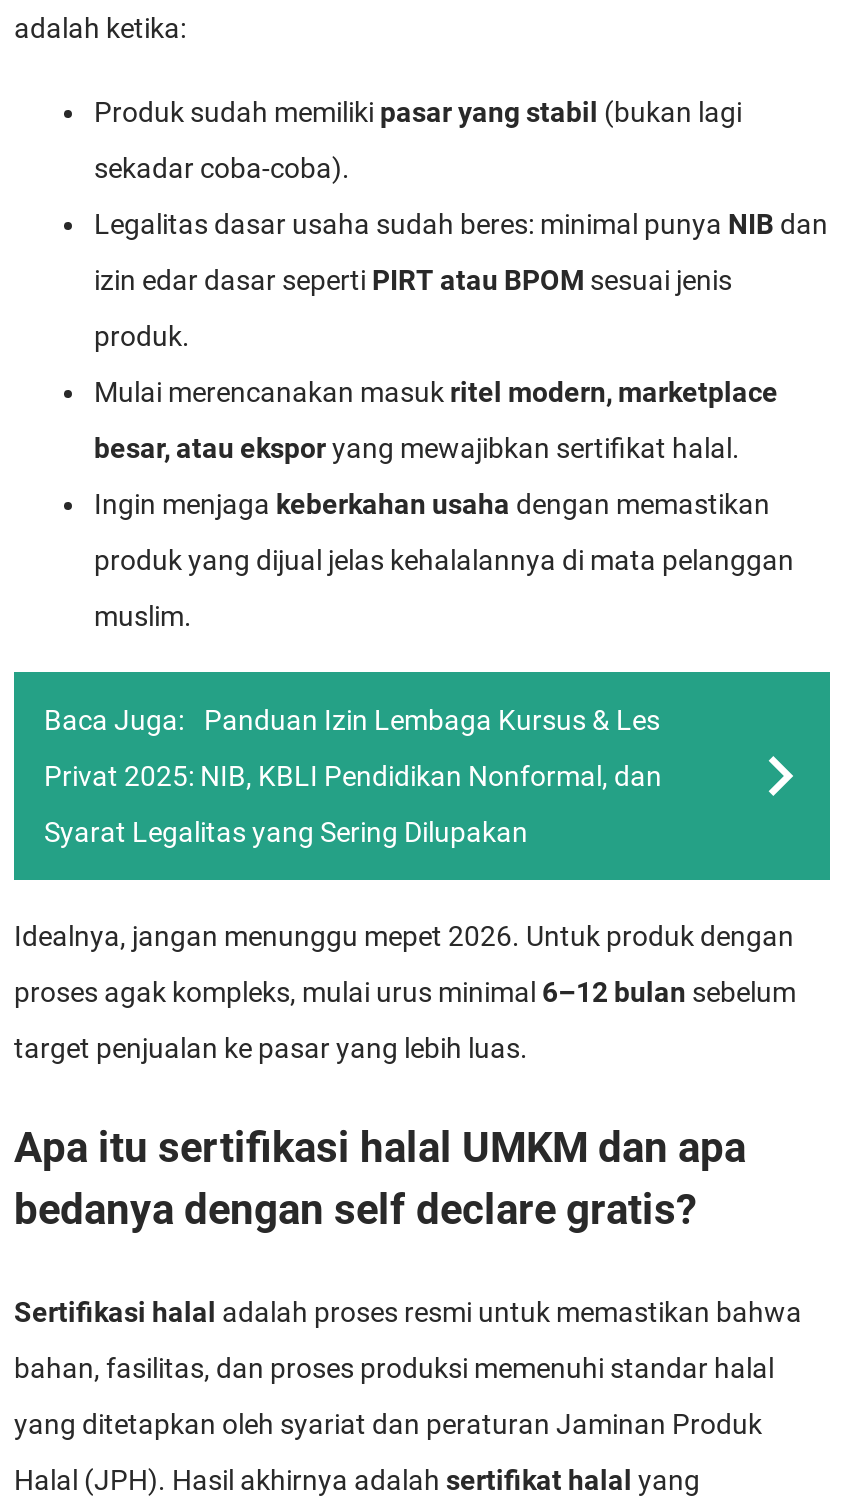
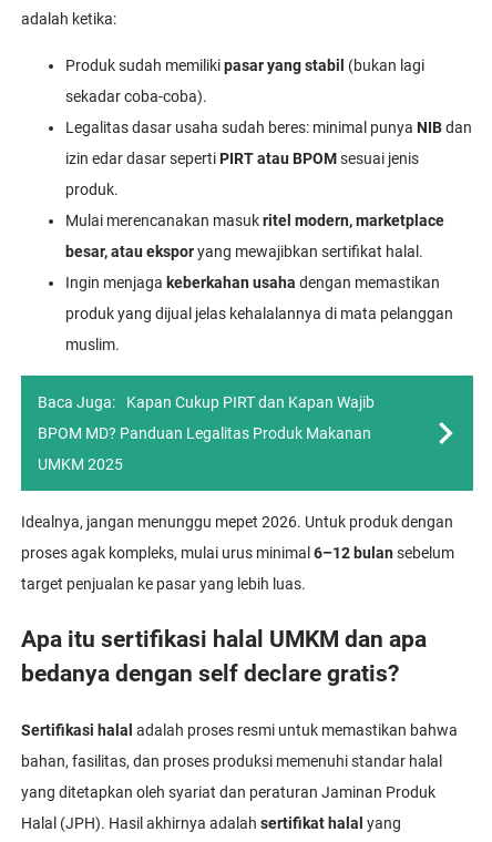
- Panduan Izin Lembaga Kursus & Les
+ Kapan Cukup PIRT dan Kapan Wajib

- Privat 2025: NIB, KBLI Pendidikan Nonformal, dan
+ BPOM MD? Panduan Legalitas Produk Makanan

- Syarat Legalitas yang Sering Dilupakan
+ UMKM 2025
